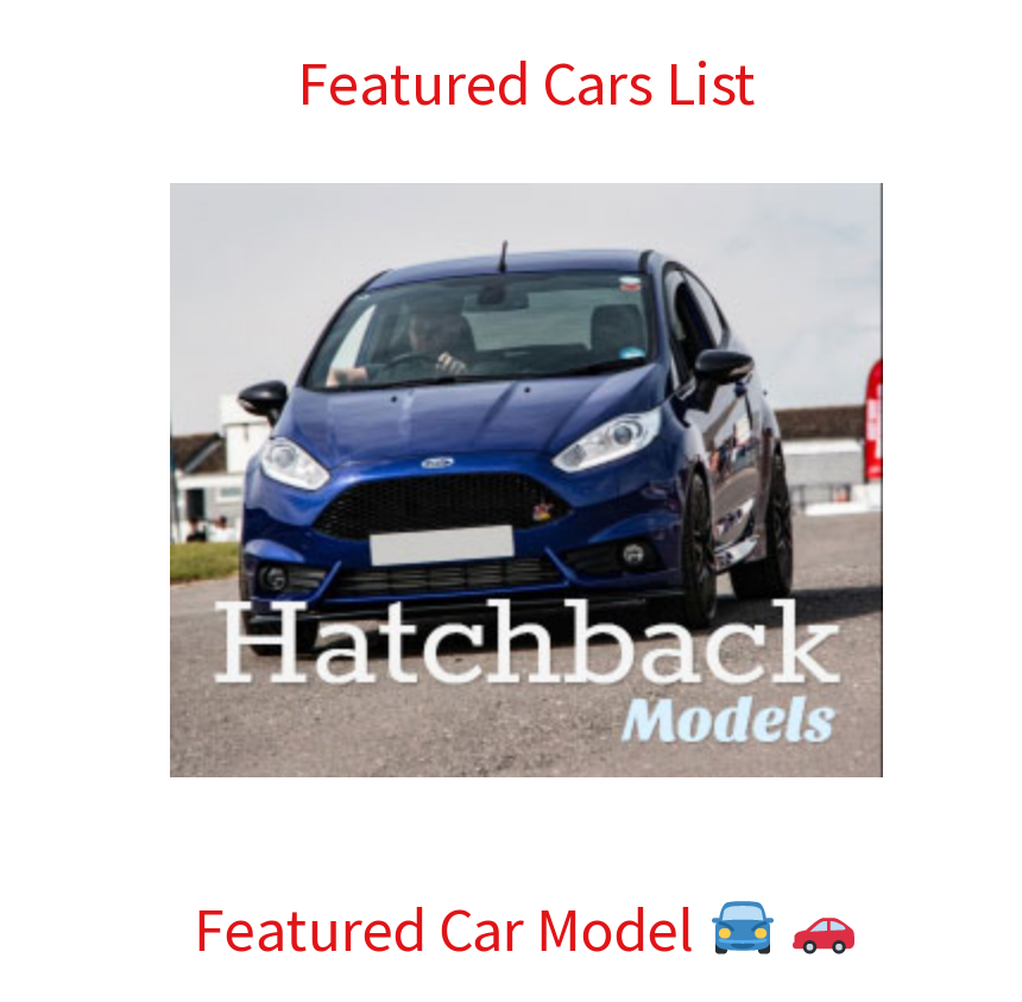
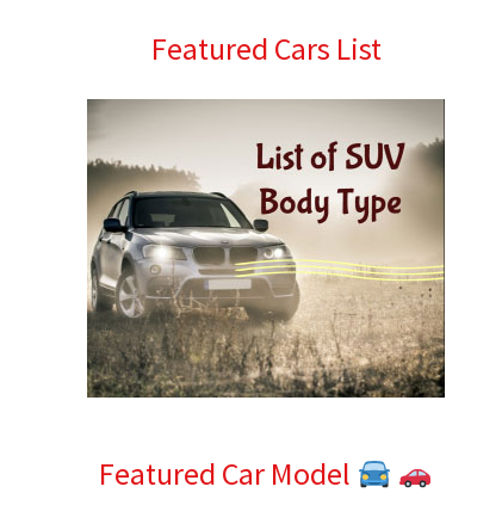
- [image]
+ [image]
